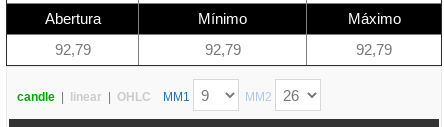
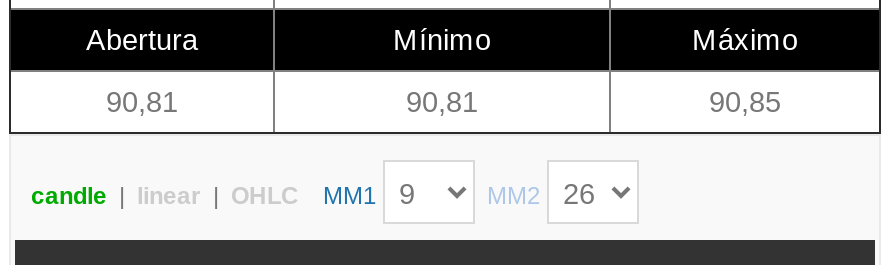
- 92,79
+ 90,81

- 92,79
+ 90,81

- 92,79
+ 90,85
